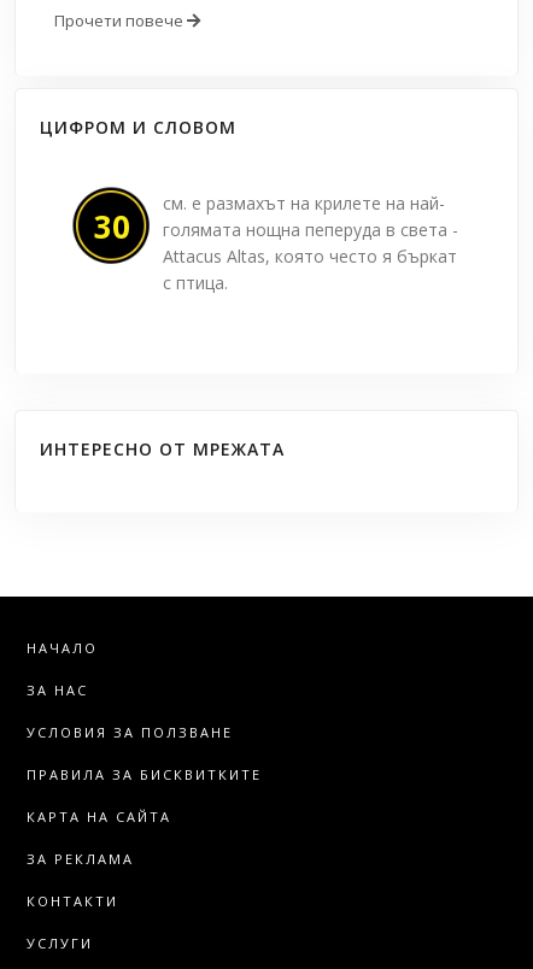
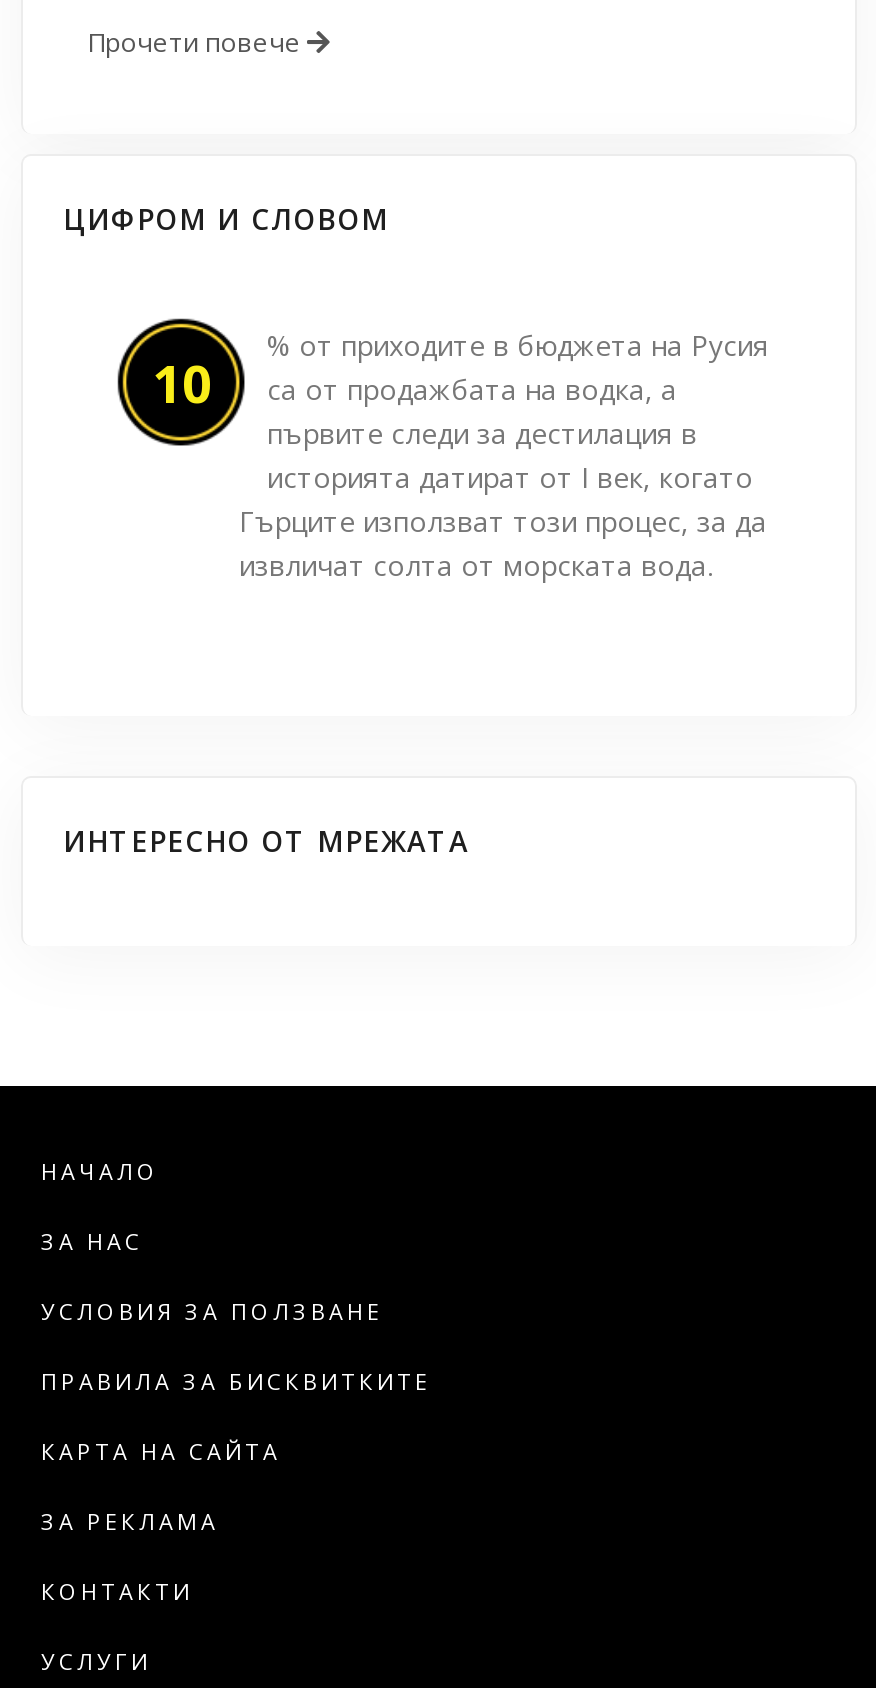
- см. е размахът на крилете на най-
- голямата нощна пеперуда в света -
- Attacus Altas, която често я бъркат
- с птица.
+ % от приходите в бюджета на Русия
+ са от продажбата на водка, а
+ първите следи за дестилация в
+ историята датират от I век, когато
+ Гърците използват този процес, за да
+ извличат солта от морската вода.

- 30
+ 10
